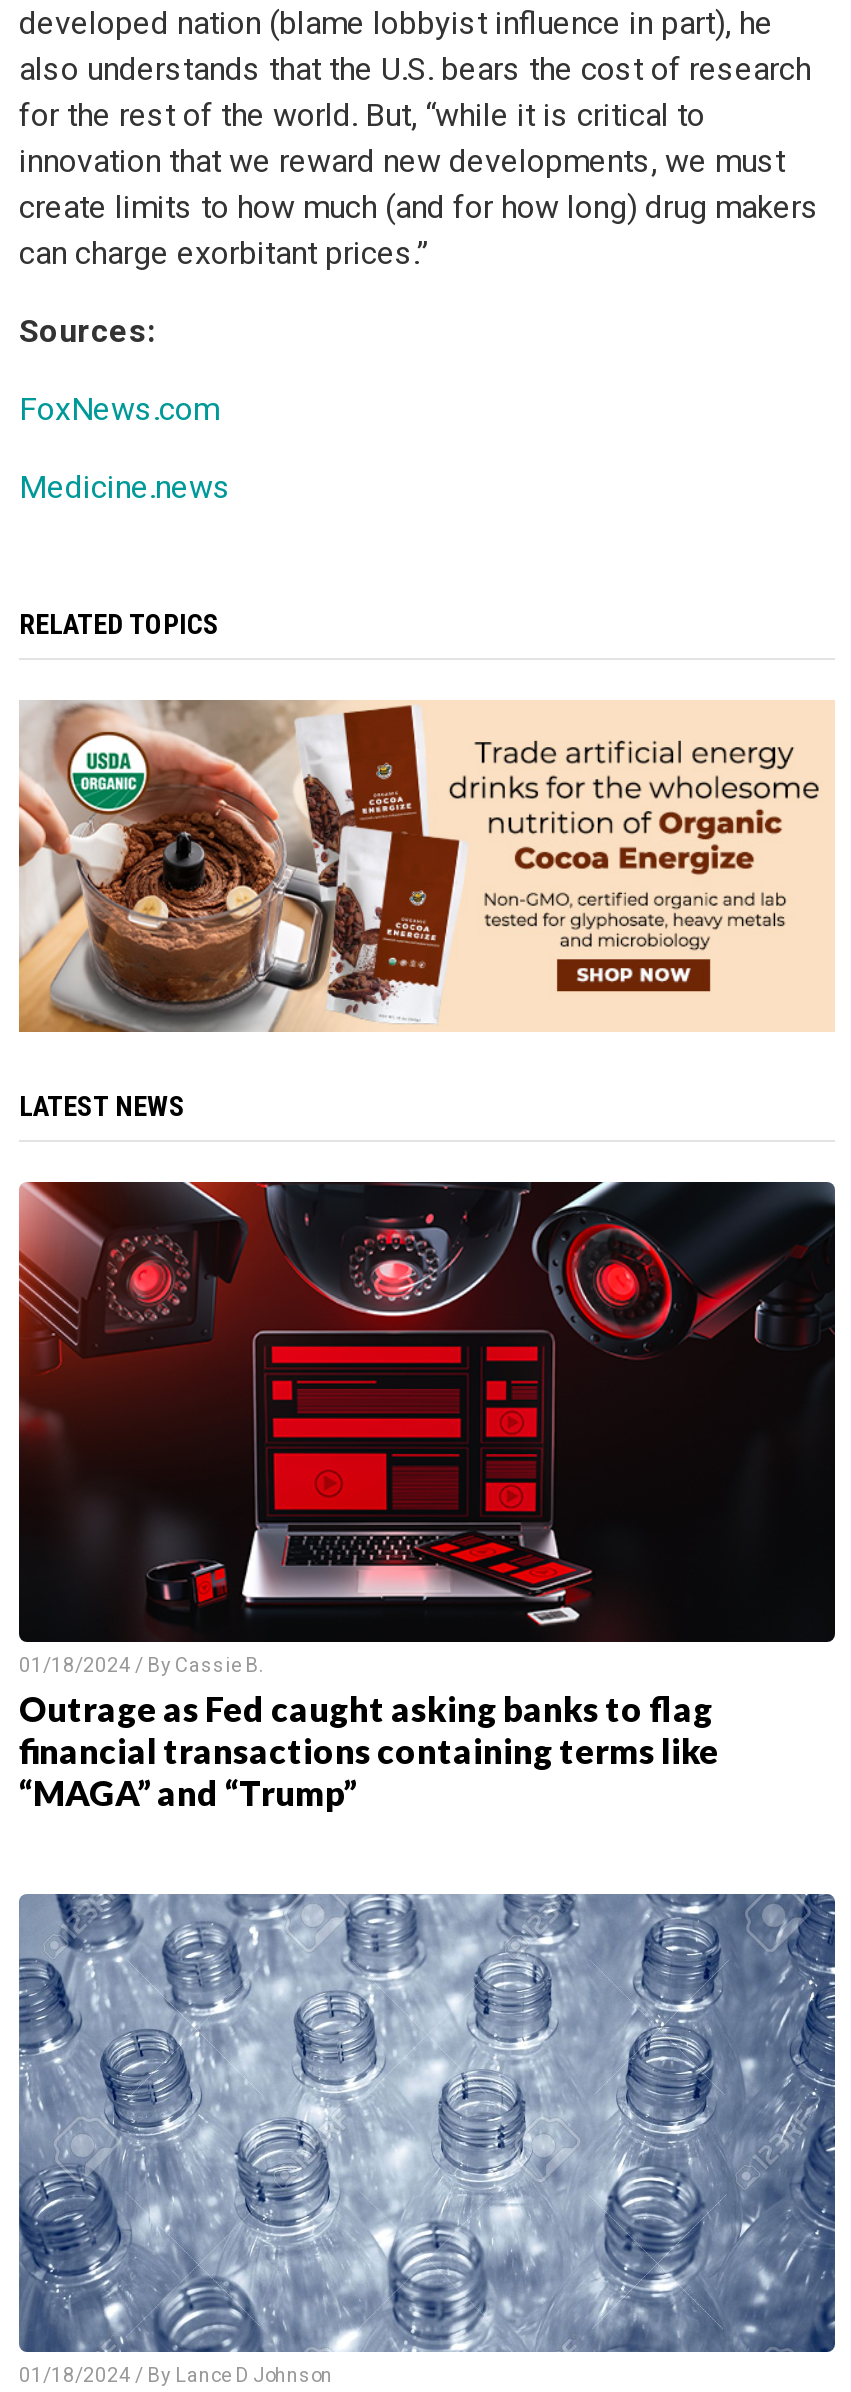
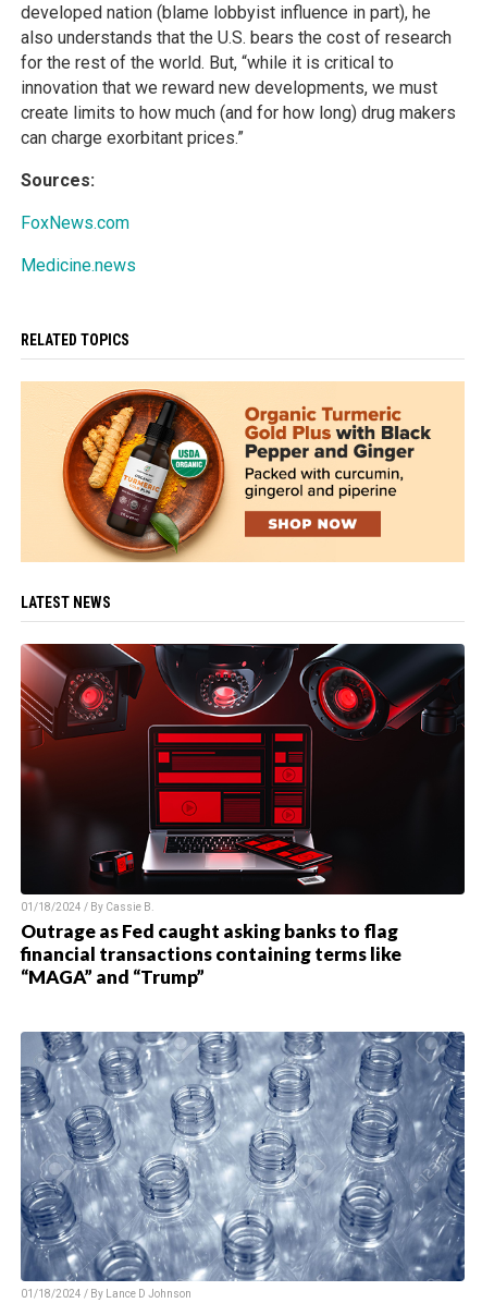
- [image]
+ [image]
